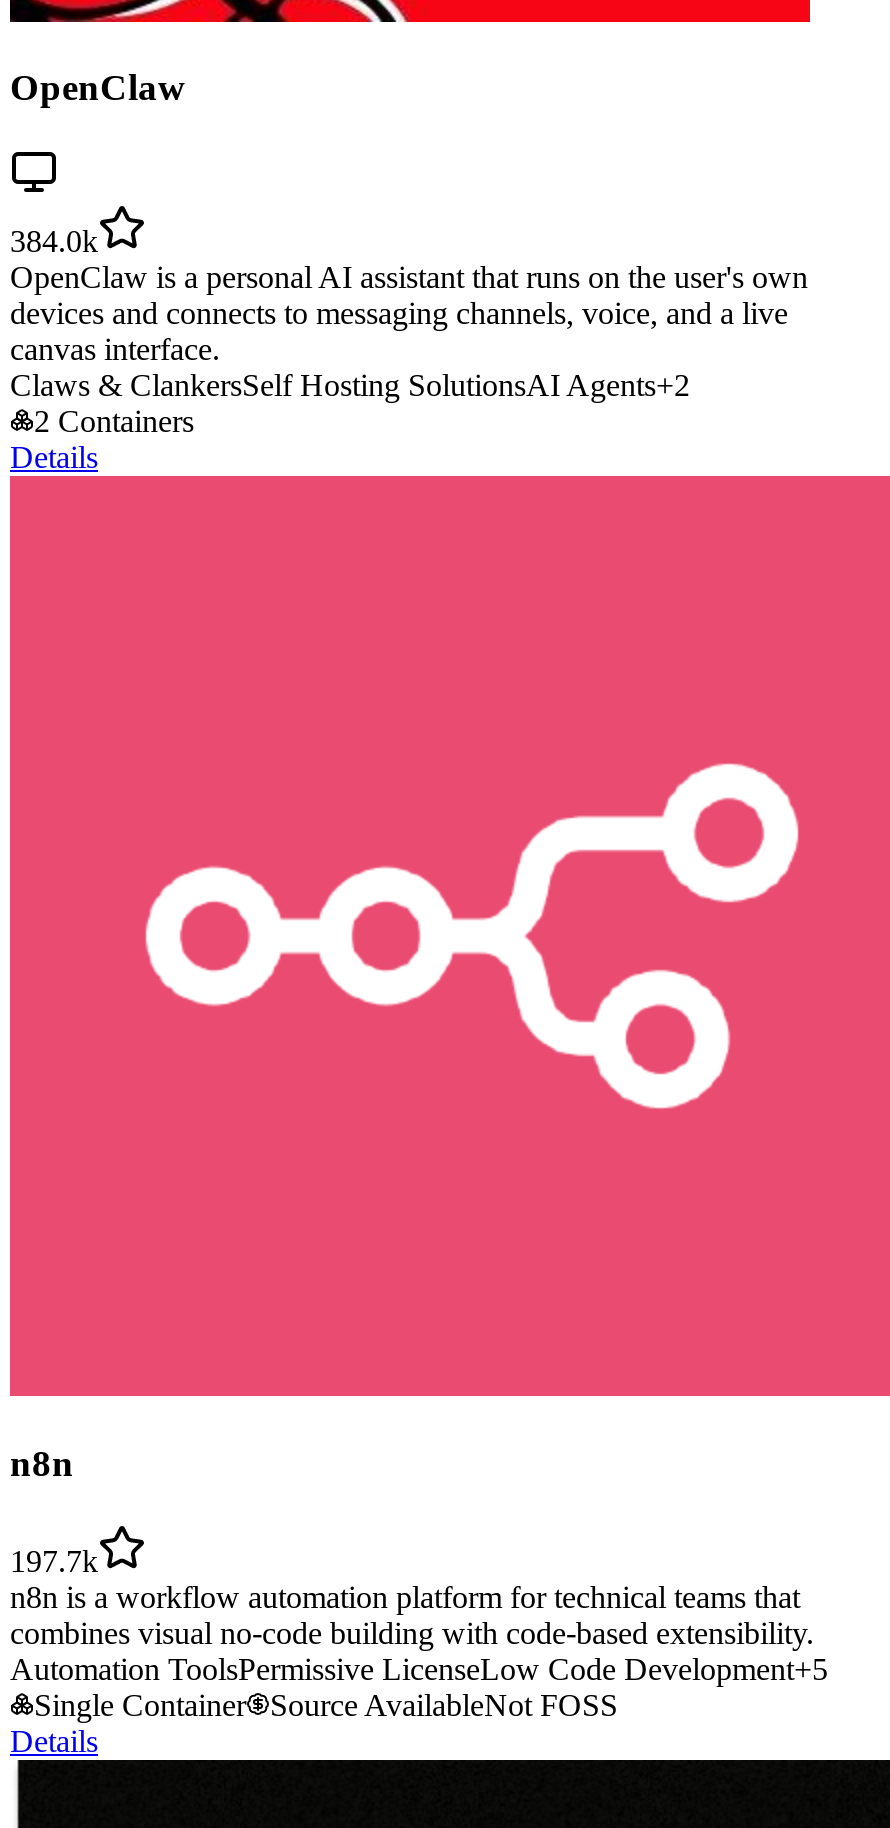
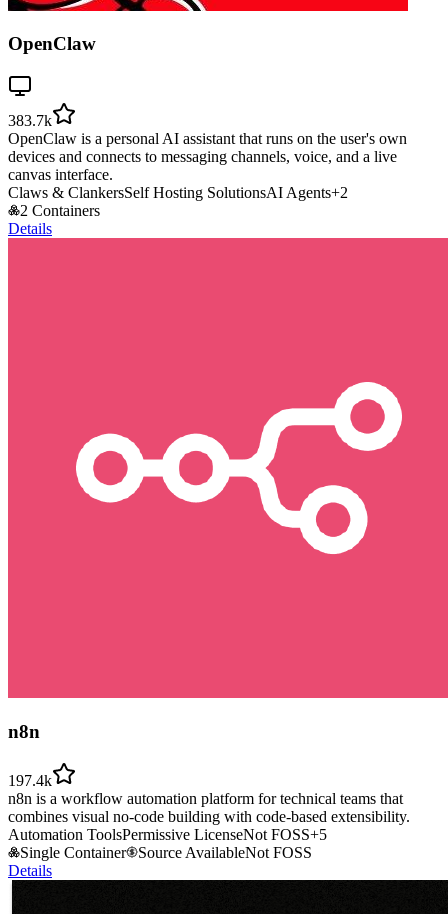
- 384.0k
+ 383.7k

- 197.7k
+ 197.4k

- Automation ToolsPermissive LicenseLow Code Development+5
+ Automation ToolsPermissive LicenseNot FOSS+5
